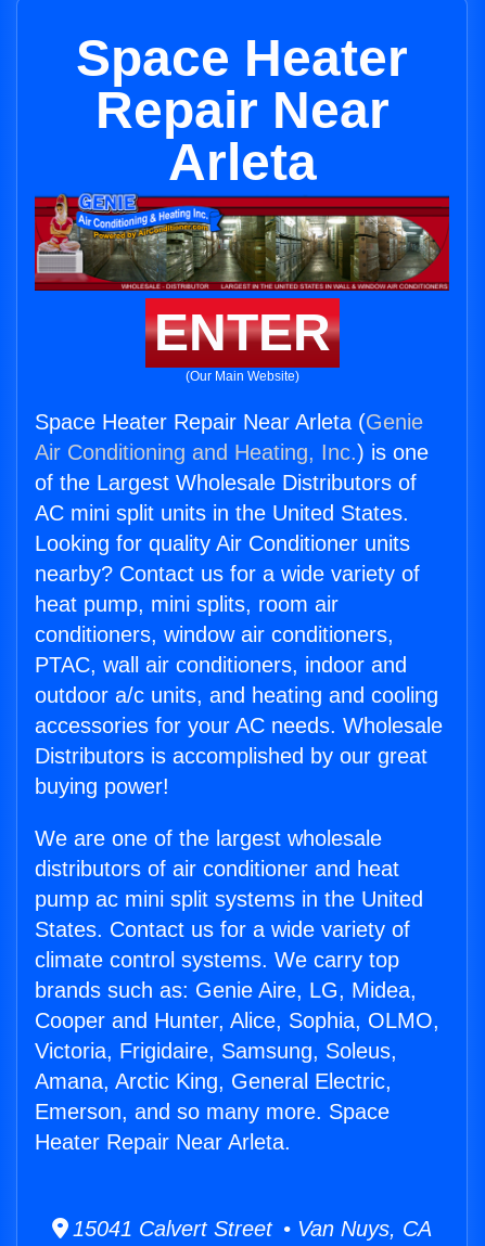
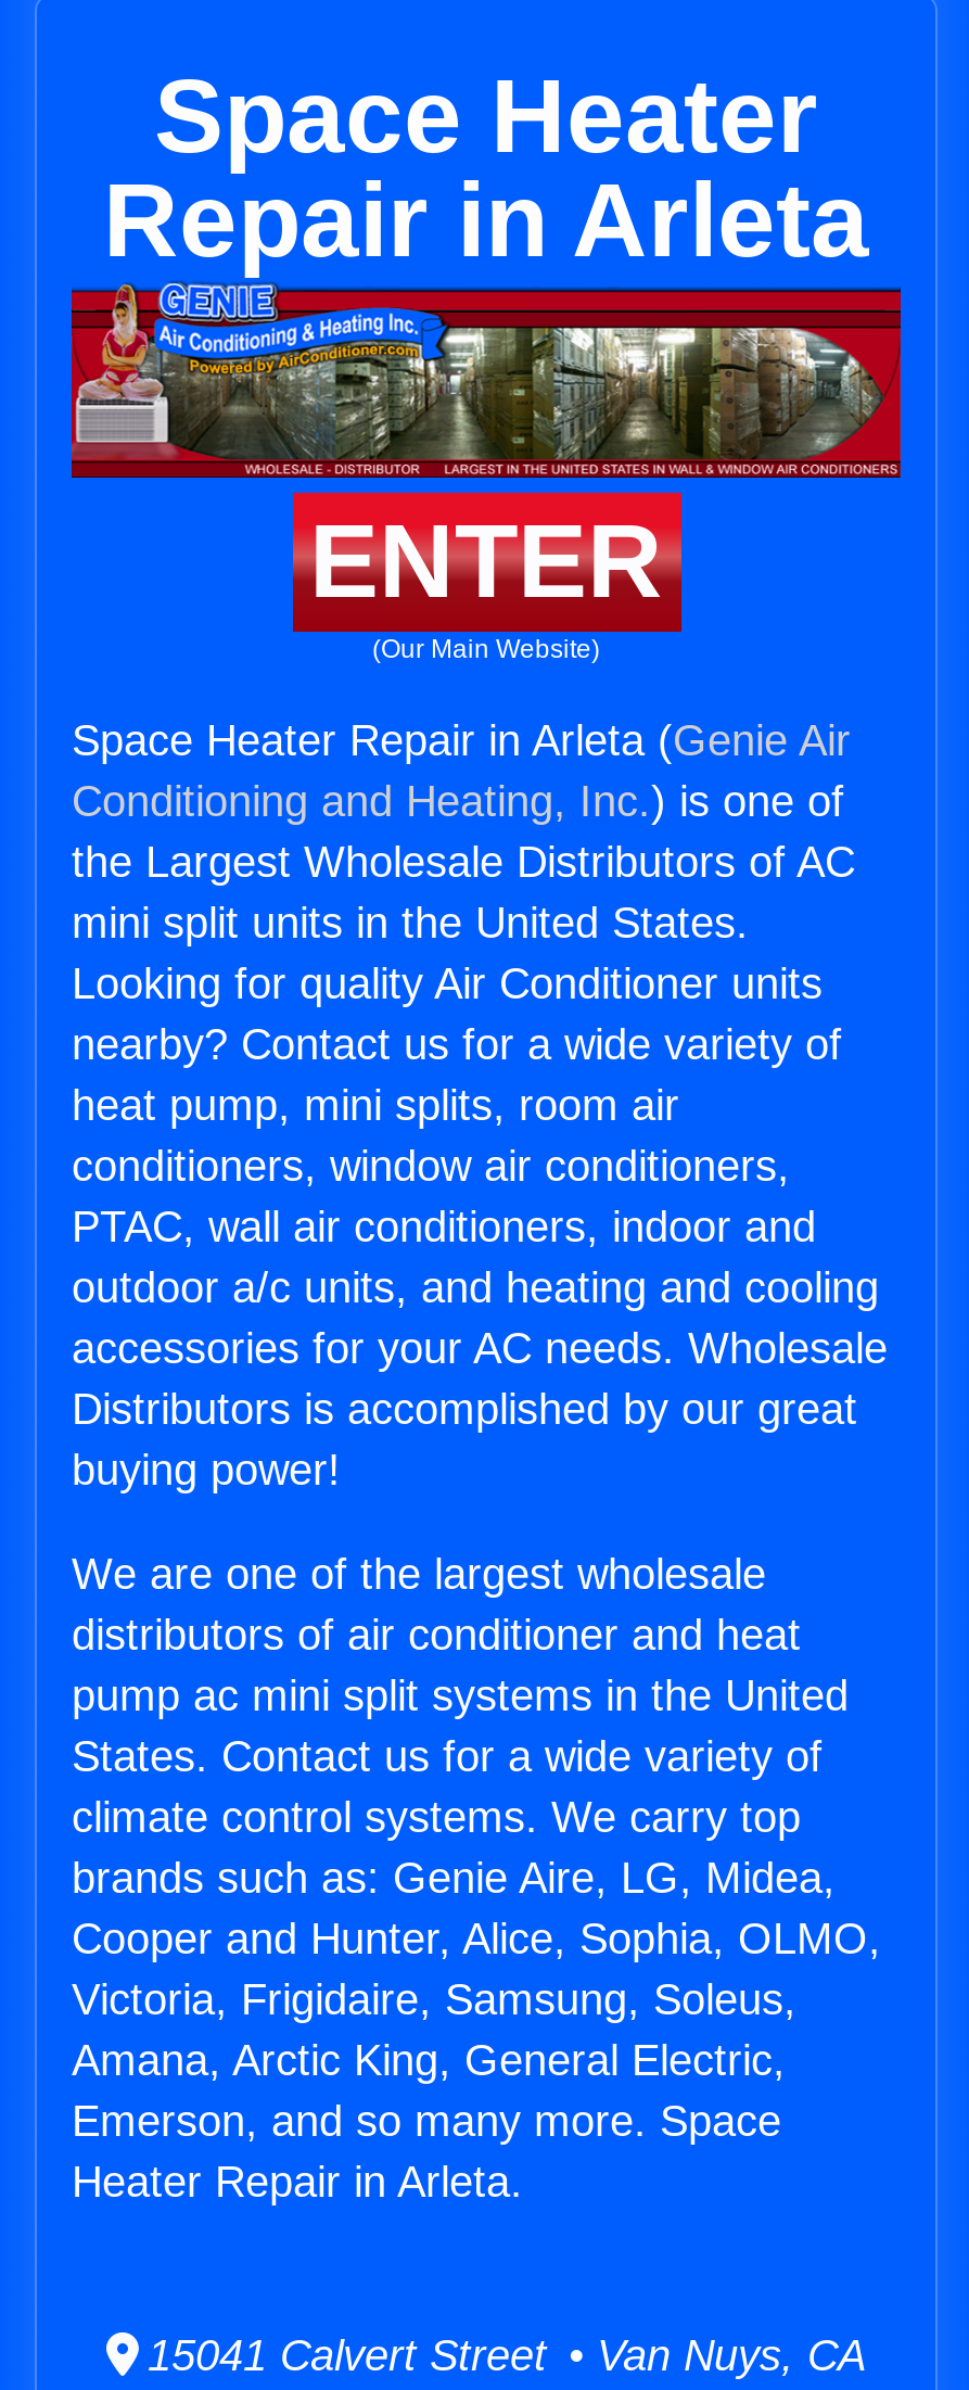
- Repair Near
- Arleta
+ Repair in Arleta

- Space Heater Repair Near Arleta (Genie
- Air Conditioning and Heating, Inc.) is one
- of the Largest Wholesale Distributors of
- AC mini split units in the United States.
+ Space Heater Repair in Arleta (Genie Air
+ Conditioning and Heating, Inc.) is one of
+ the Largest Wholesale Distributors of AC
+ mini split units in the United States.

- Heater Repair Near Arleta.
+ Heater Repair in Arleta.
